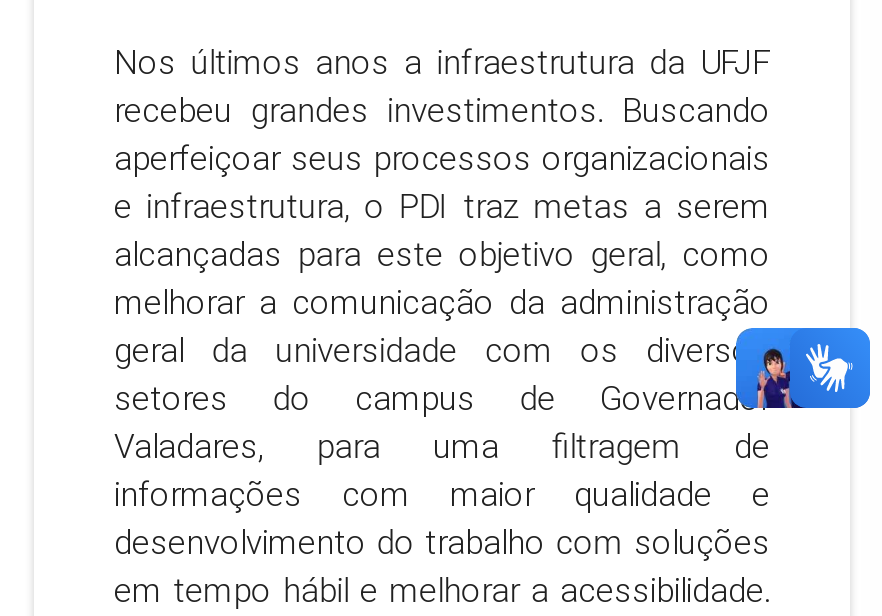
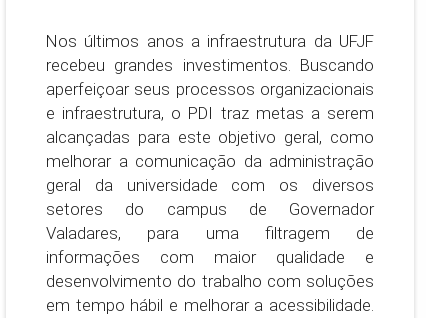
- [image]
